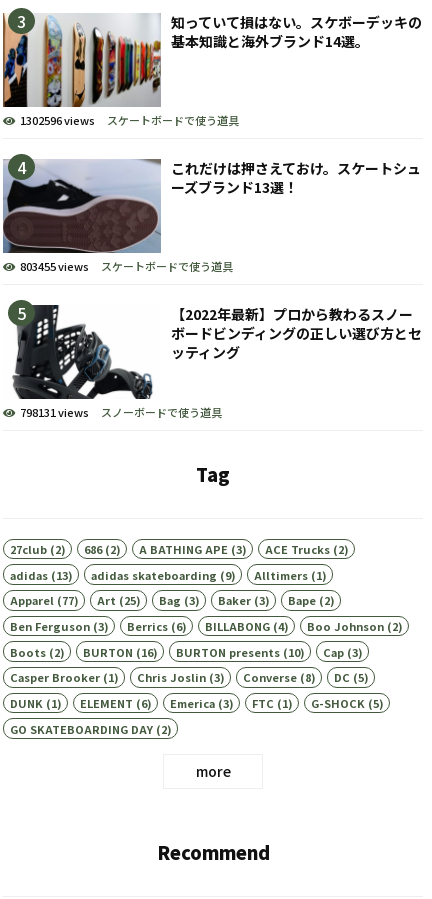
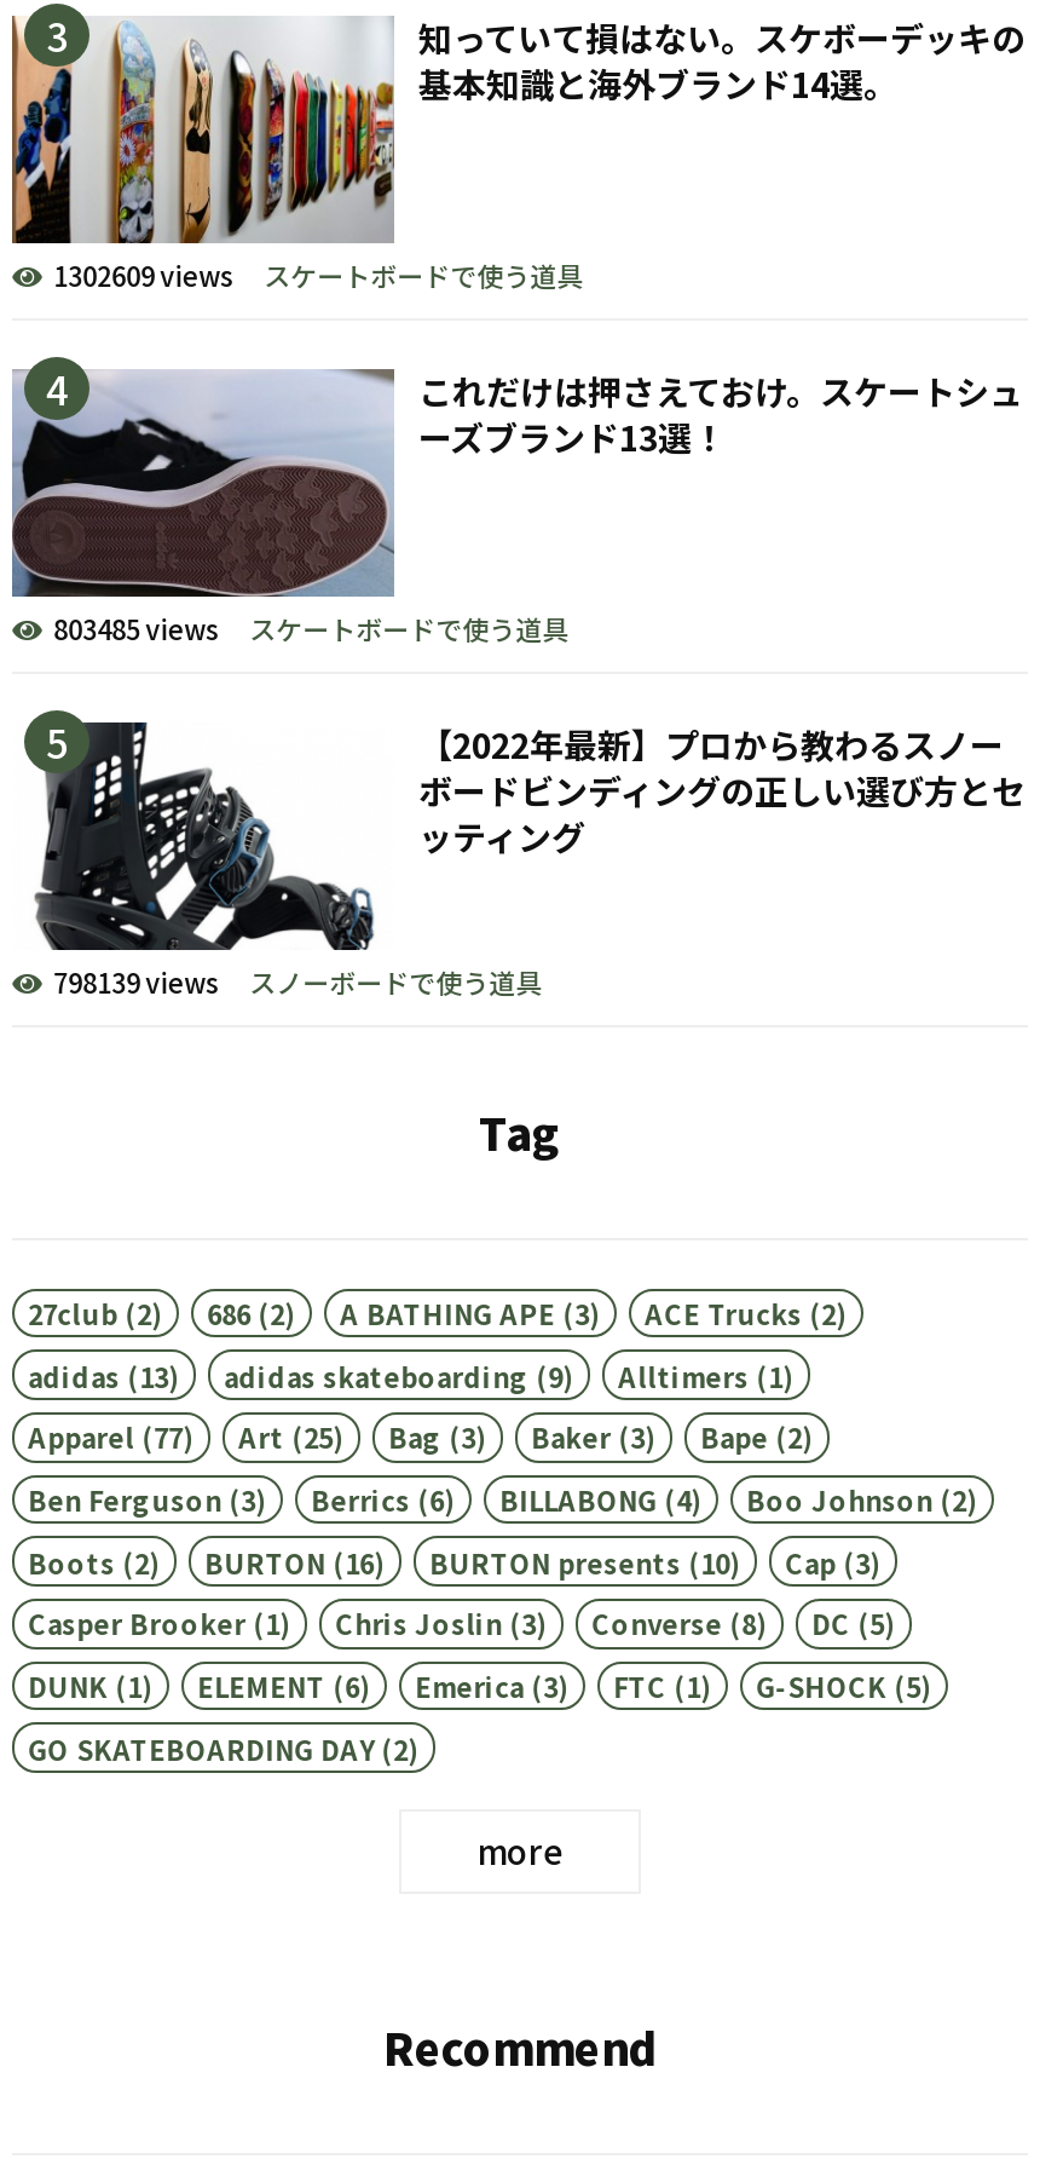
- 1302596 views スケートボードで使う道具
+ 1302609 views スケートボードで使う道具

- 803455 views スケートボードで使う道具
+ 803485 views スケートボードで使う道具

- 798131 views スノーボードで使う道具
+ 798139 views スノーボードで使う道具
